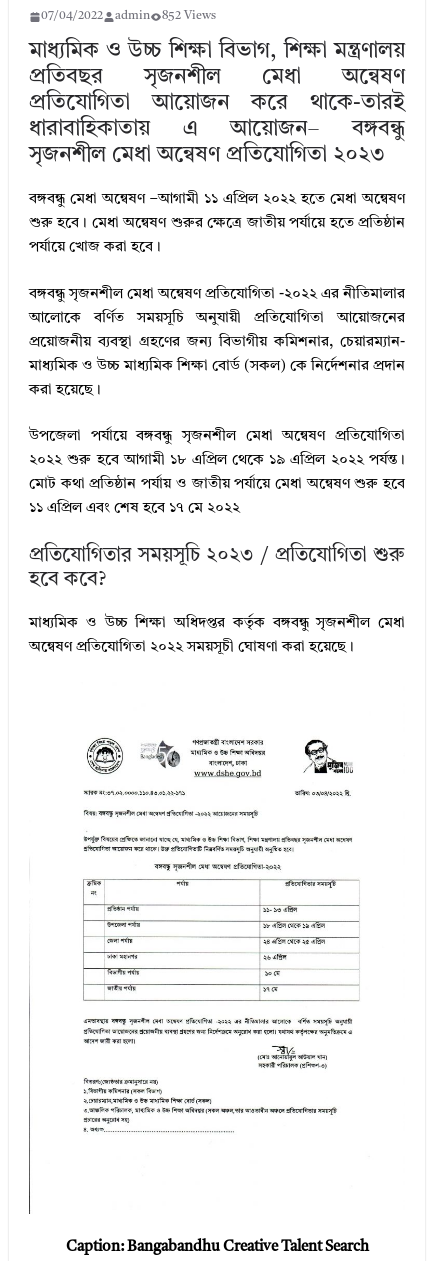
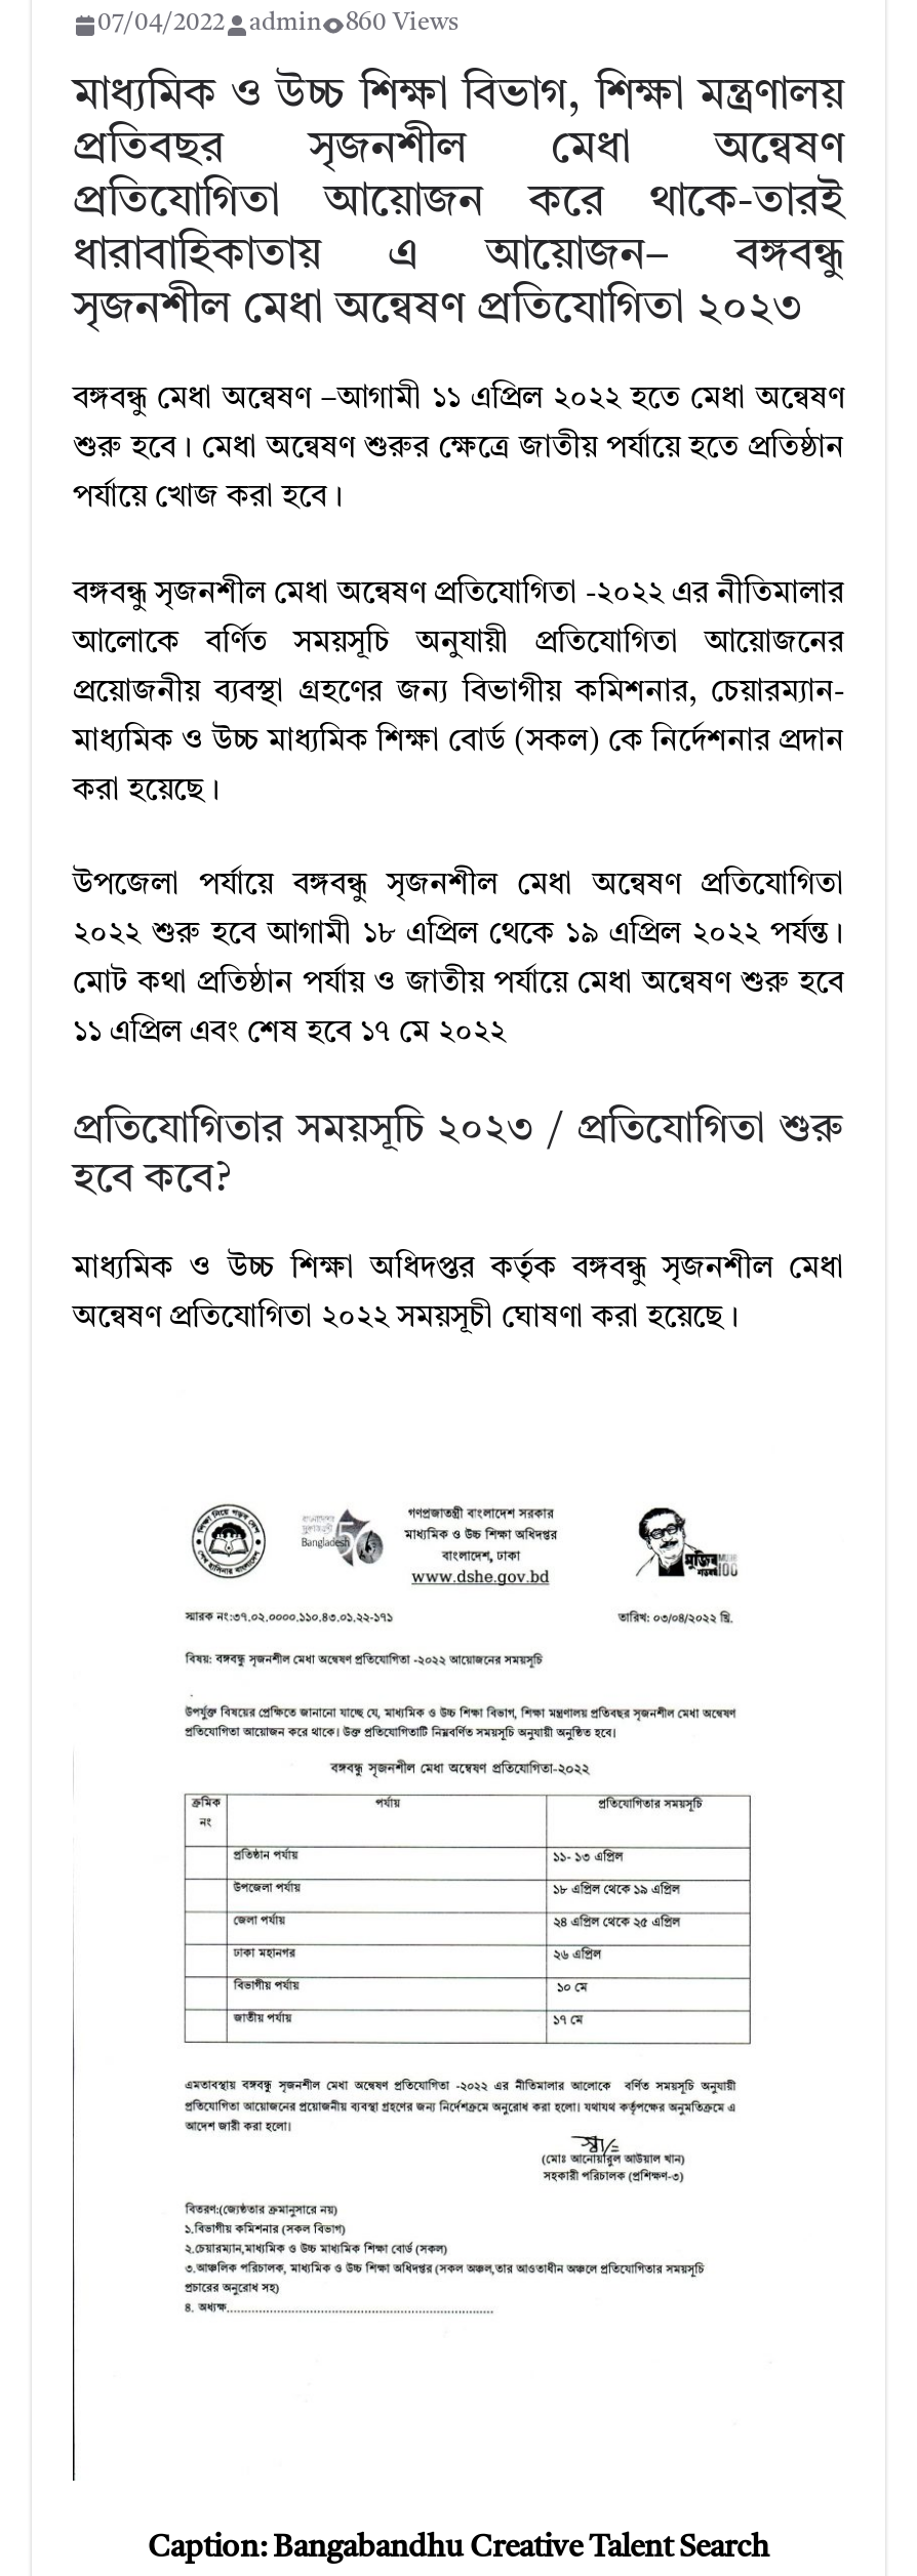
- 07/04/2022 admin 852 Views
+ 07/04/2022 admin 860 Views
